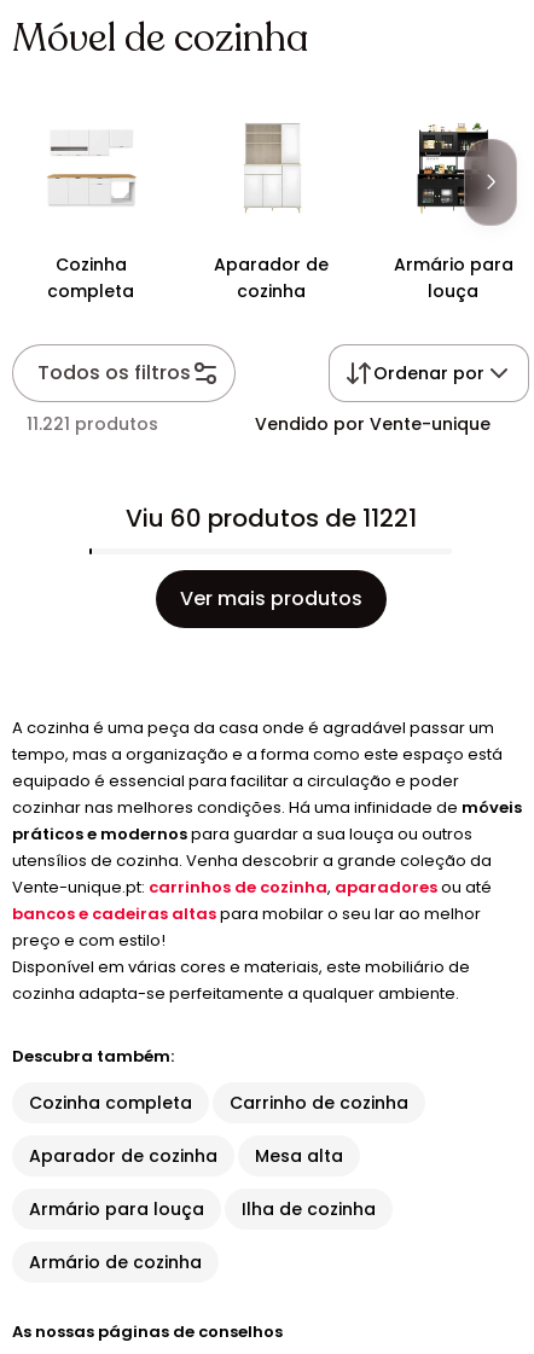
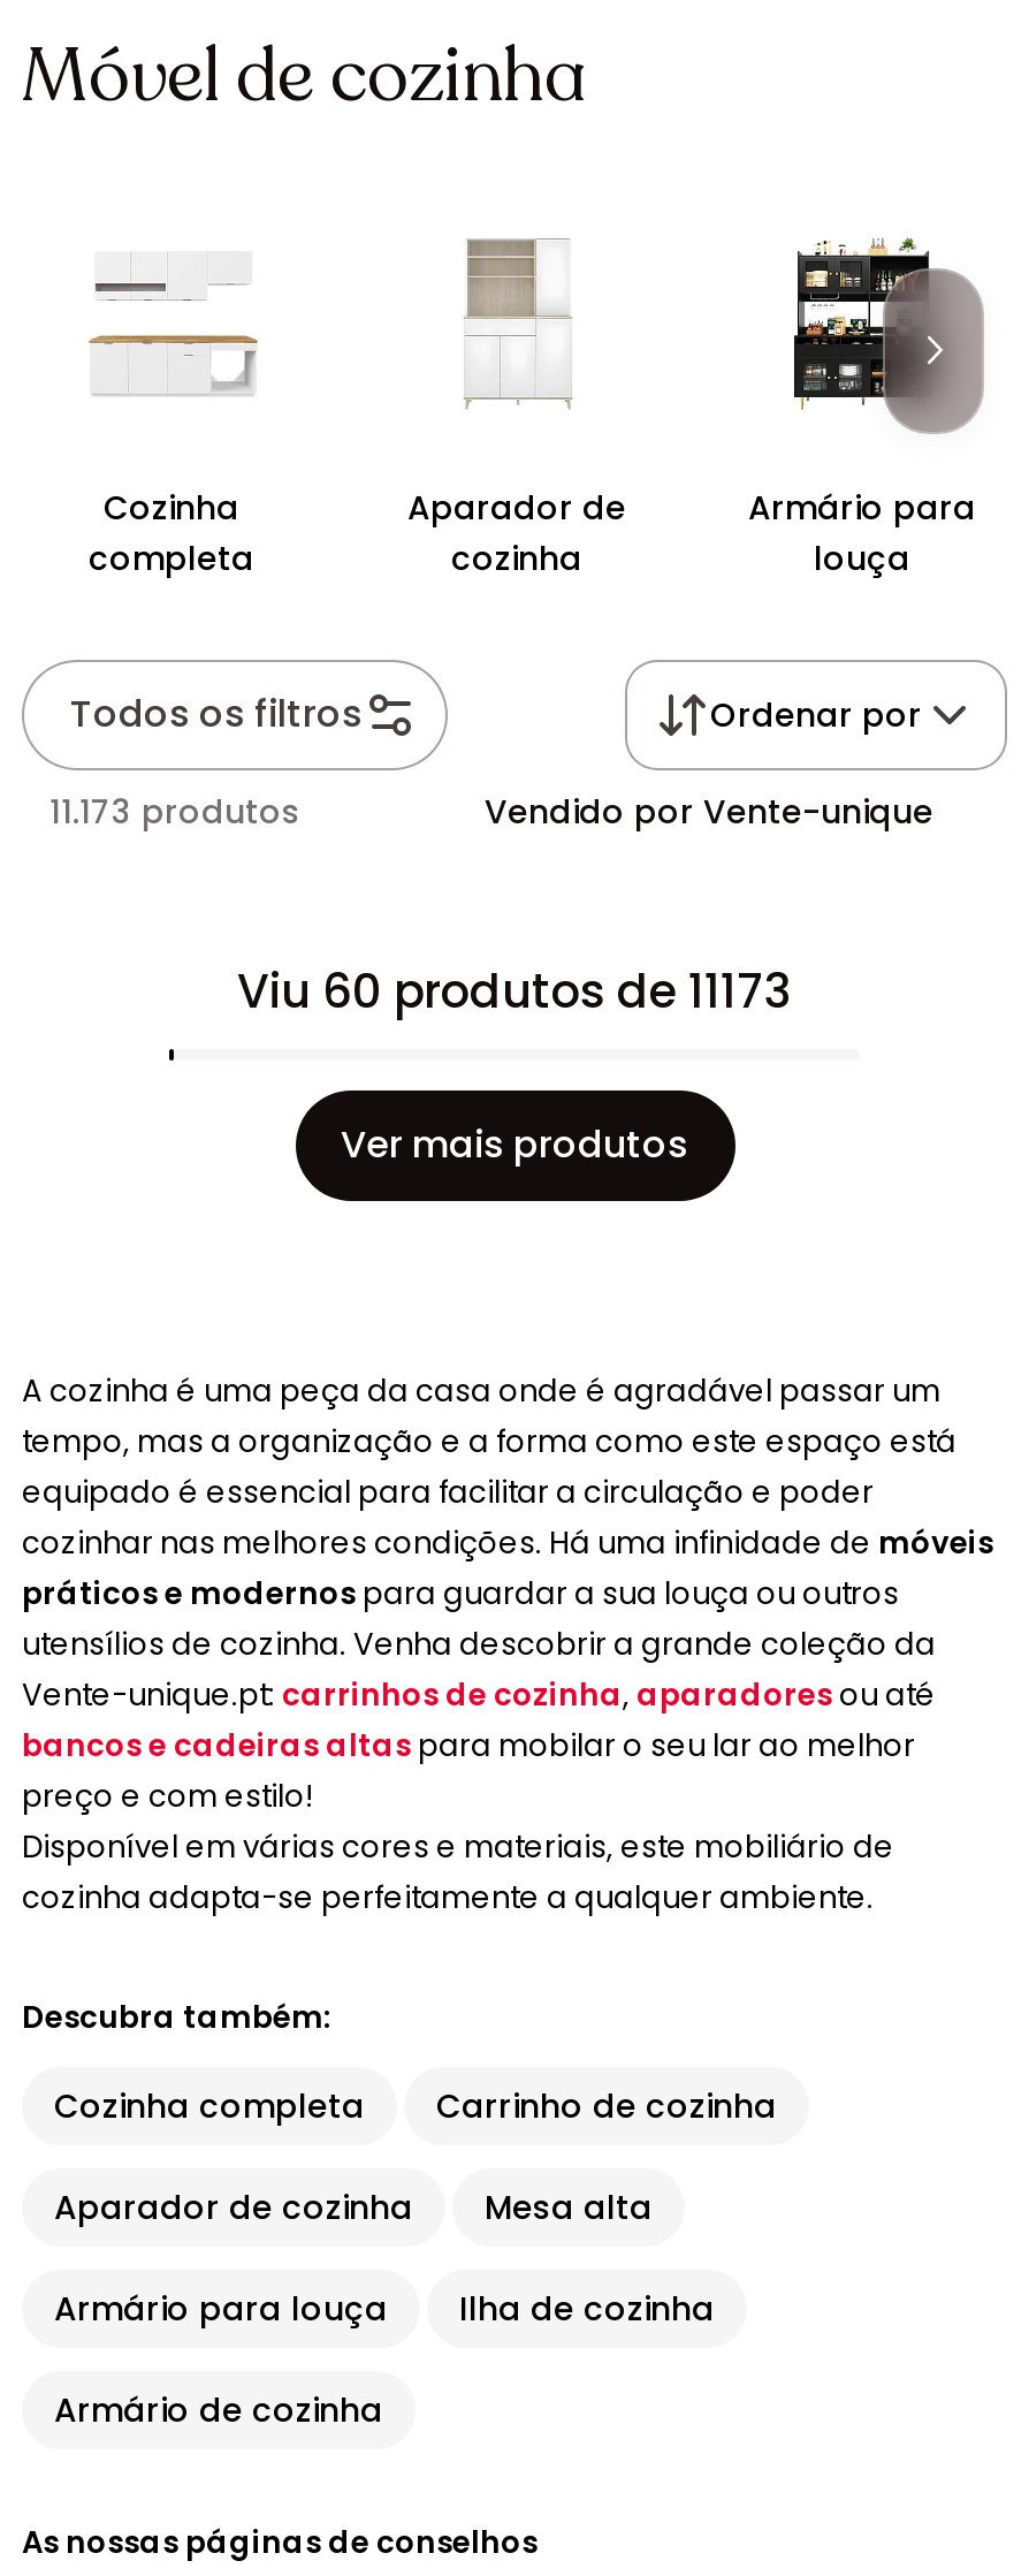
- 11.221 produtos
+ 11.173 produtos

- Viu 60 produtos de 11221
+ Viu 60 produtos de 11173
